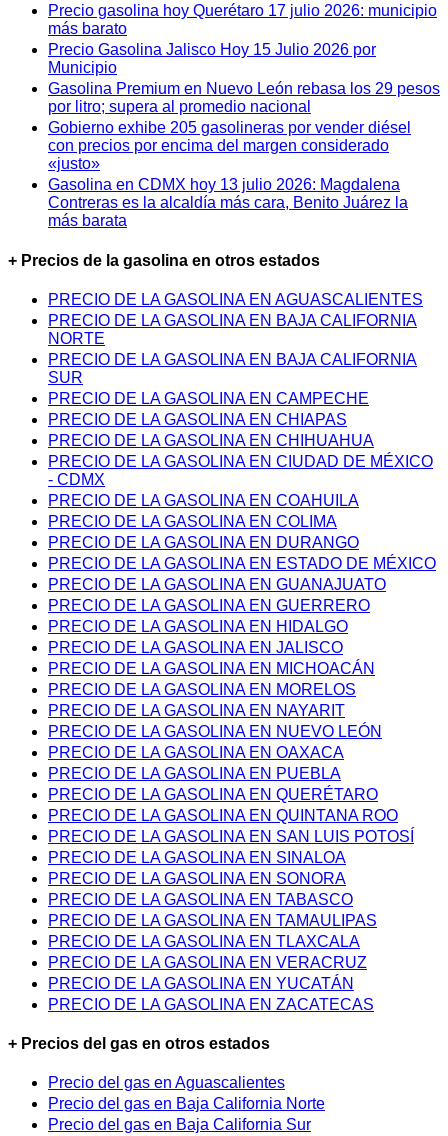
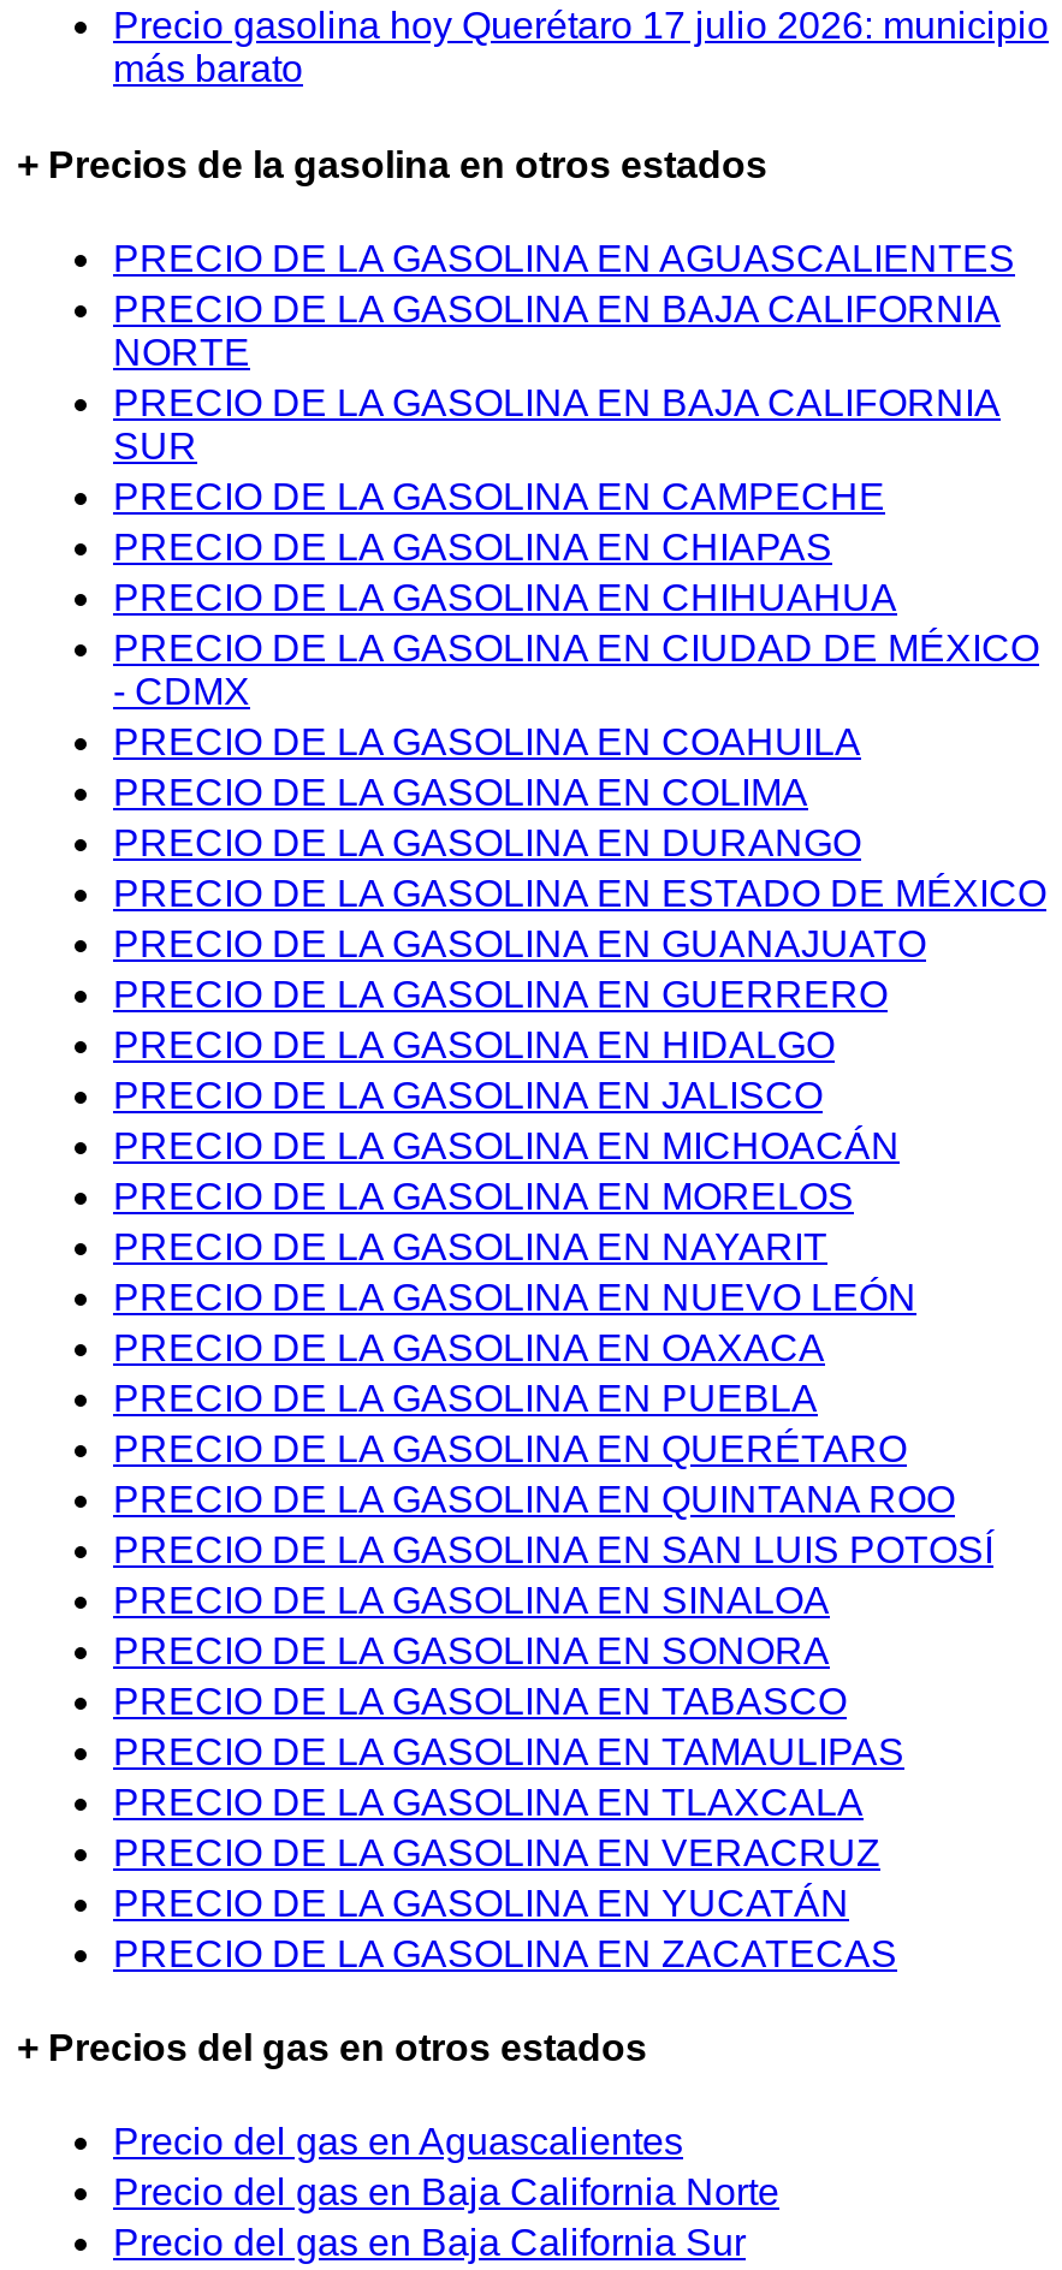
- Precio Gasolina Jalisco Hoy 15 Julio 2026 por
- Municipio
- Gasolina Premium en Nuevo León rebasa los 29 pesos
- por litro; supera al promedio nacional
- Gobierno exhibe 205 gasolineras por vender diésel
- con precios por encima del margen considerado
- «justo»
- Gasolina en CDMX hoy 13 julio 2026: Magdalena
- Contreras es la alcaldía más cara, Benito Juárez la
- más barata
